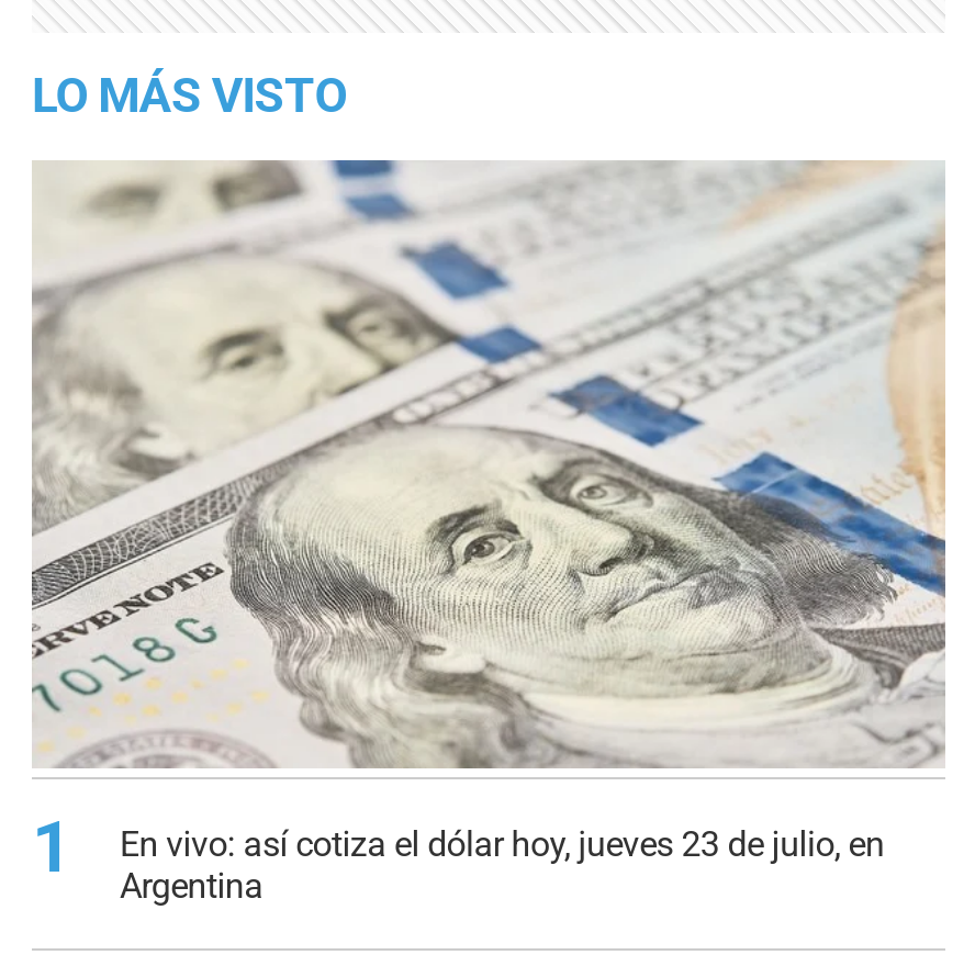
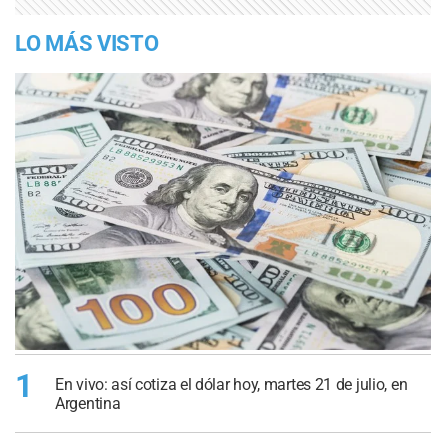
- [image]
- En vivo: así cotiza el dólar hoy, jueves 23 de julio, en
+ [image]
+ En vivo: así cotiza el dólar hoy, martes 21 de julio, en
